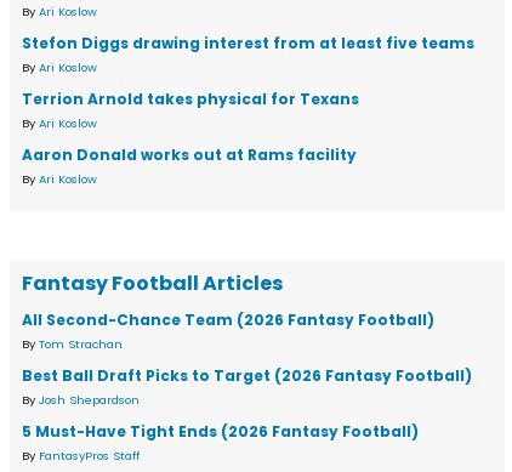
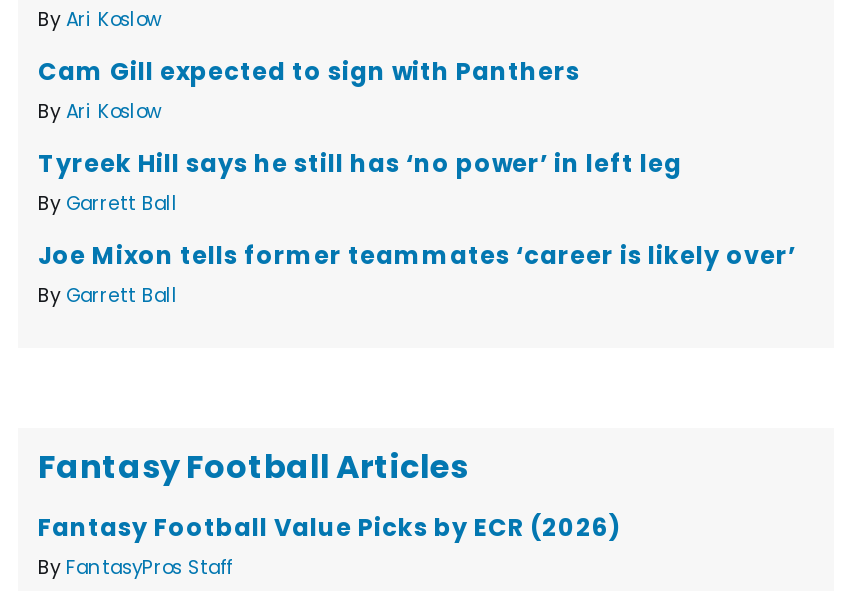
- Stefon Diggs drawing interest from at least five teams
+ Cam Gill expected to sign with Panthers

- Terrion Arnold takes physical for Texans
- By Ari Koslow
+ Tyreek Hill says he still has ‘no power’ in left leg
+ By Garrett Ball

- Aaron Donald works out at Rams facility
- By Ari Koslow
+ Joe Mixon tells former teammates ‘career is likely over’
+ By Garrett Ball

- All Second-Chance Team (2026 Fantasy Football)
- By Tom Strachan
- Best Ball Draft Picks to Target (2026 Fantasy Football)
- By Josh Shepardson
- 5 Must-Have Tight Ends (2026 Fantasy Football)
+ Fantasy Football Value Picks by ECR (2026)
